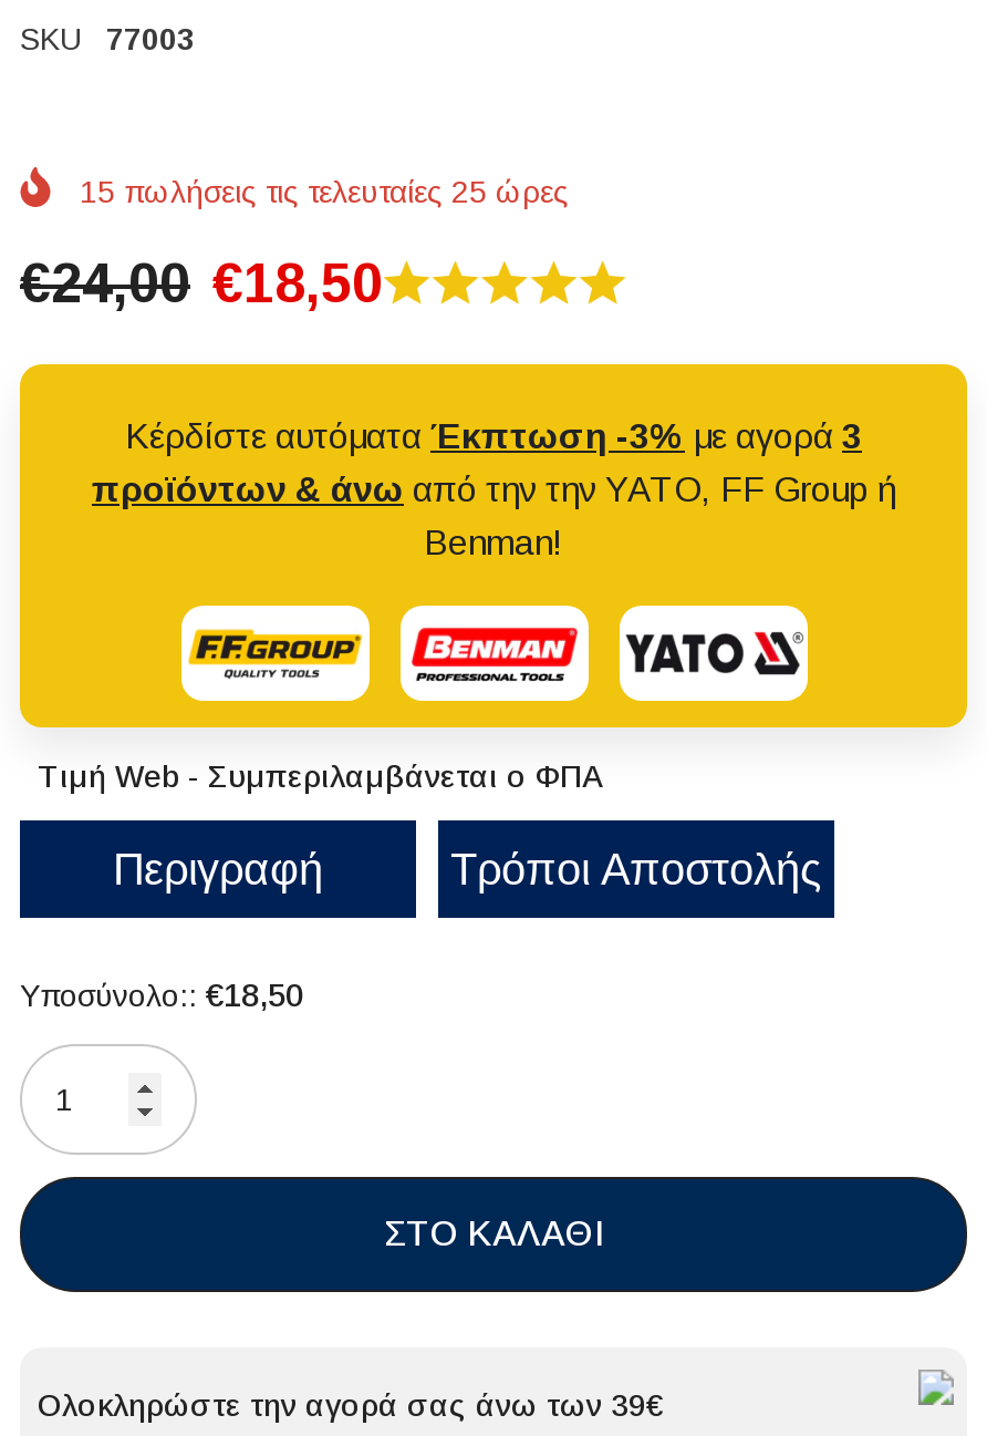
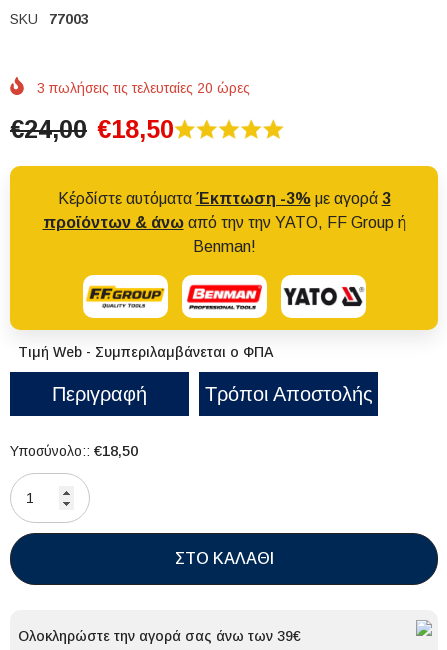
- 15 πωλήσεις τις τελευταίες 25 ώρες
+ 3 πωλήσεις τις τελευταίες 20 ώρες
